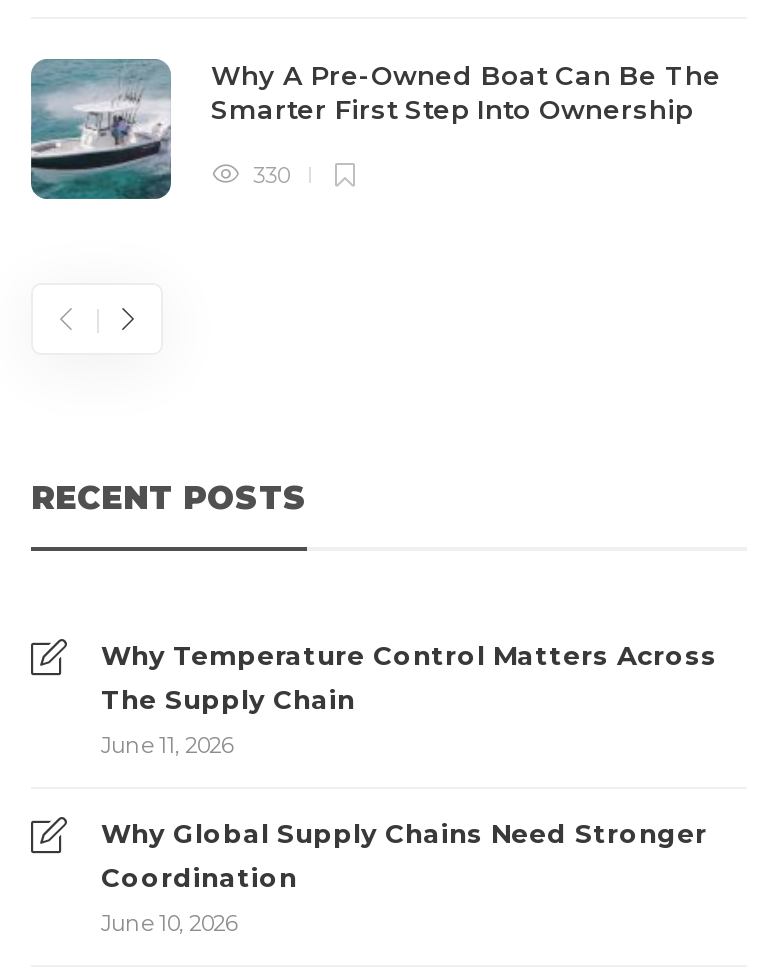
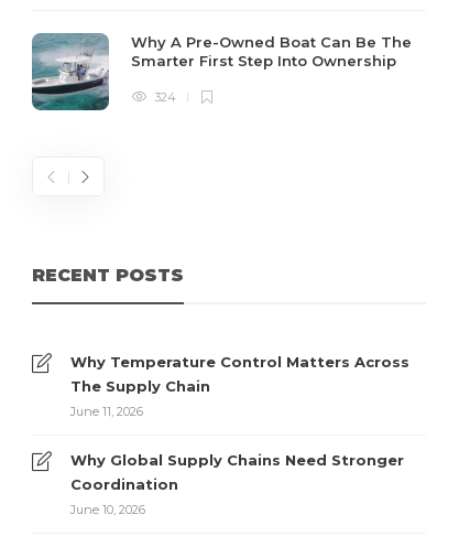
- 330
+ 324
